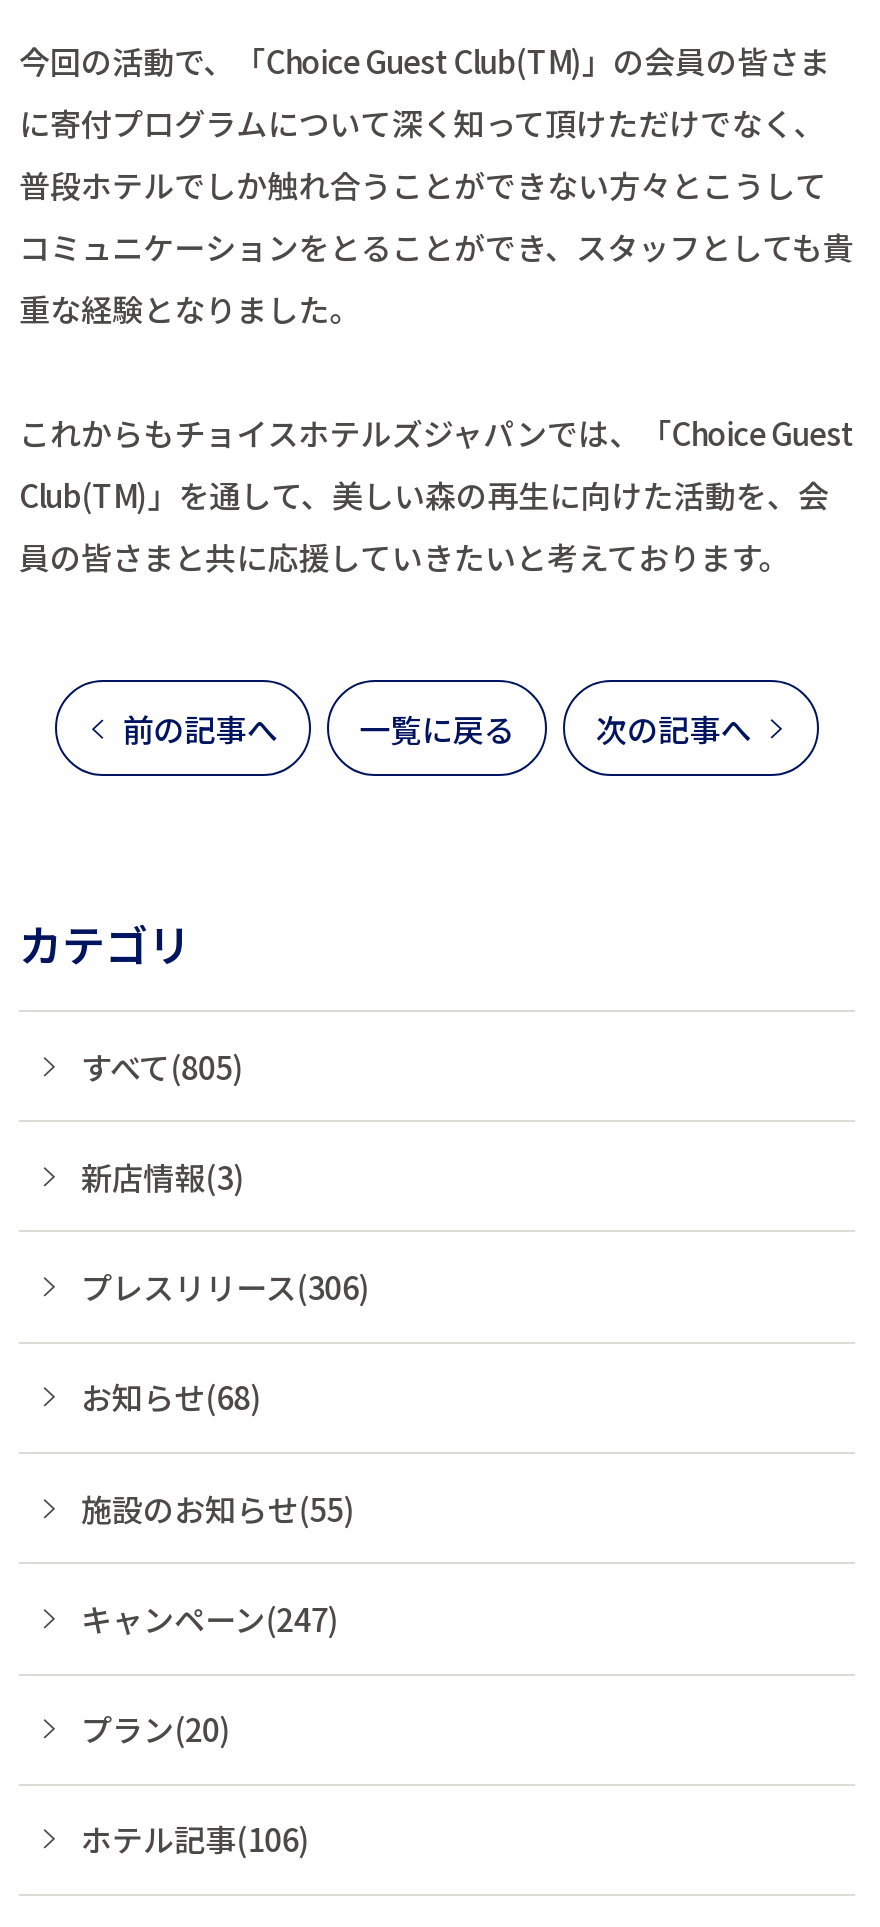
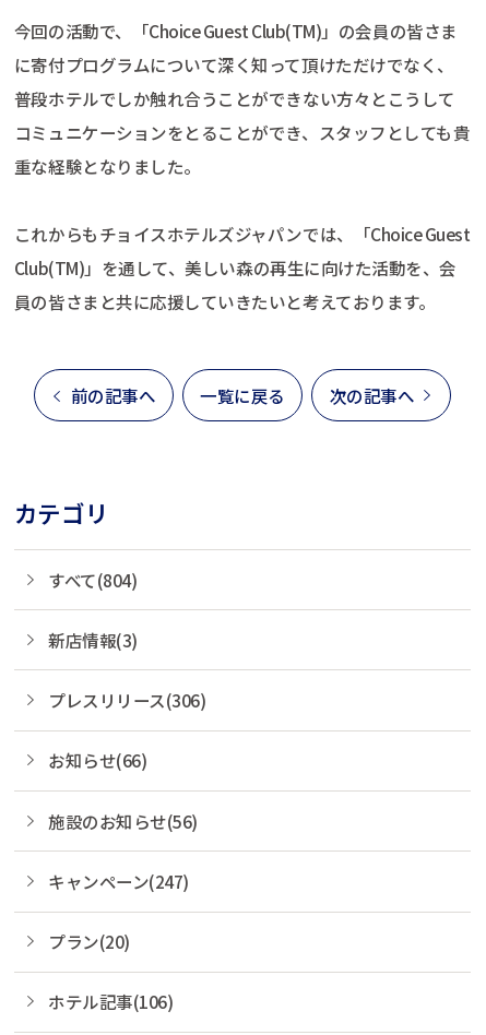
- すべて(805)
+ すべて(804)

- お知らせ(68)
+ お知らせ(66)

- 施設のお知らせ(55)
+ 施設のお知らせ(56)
